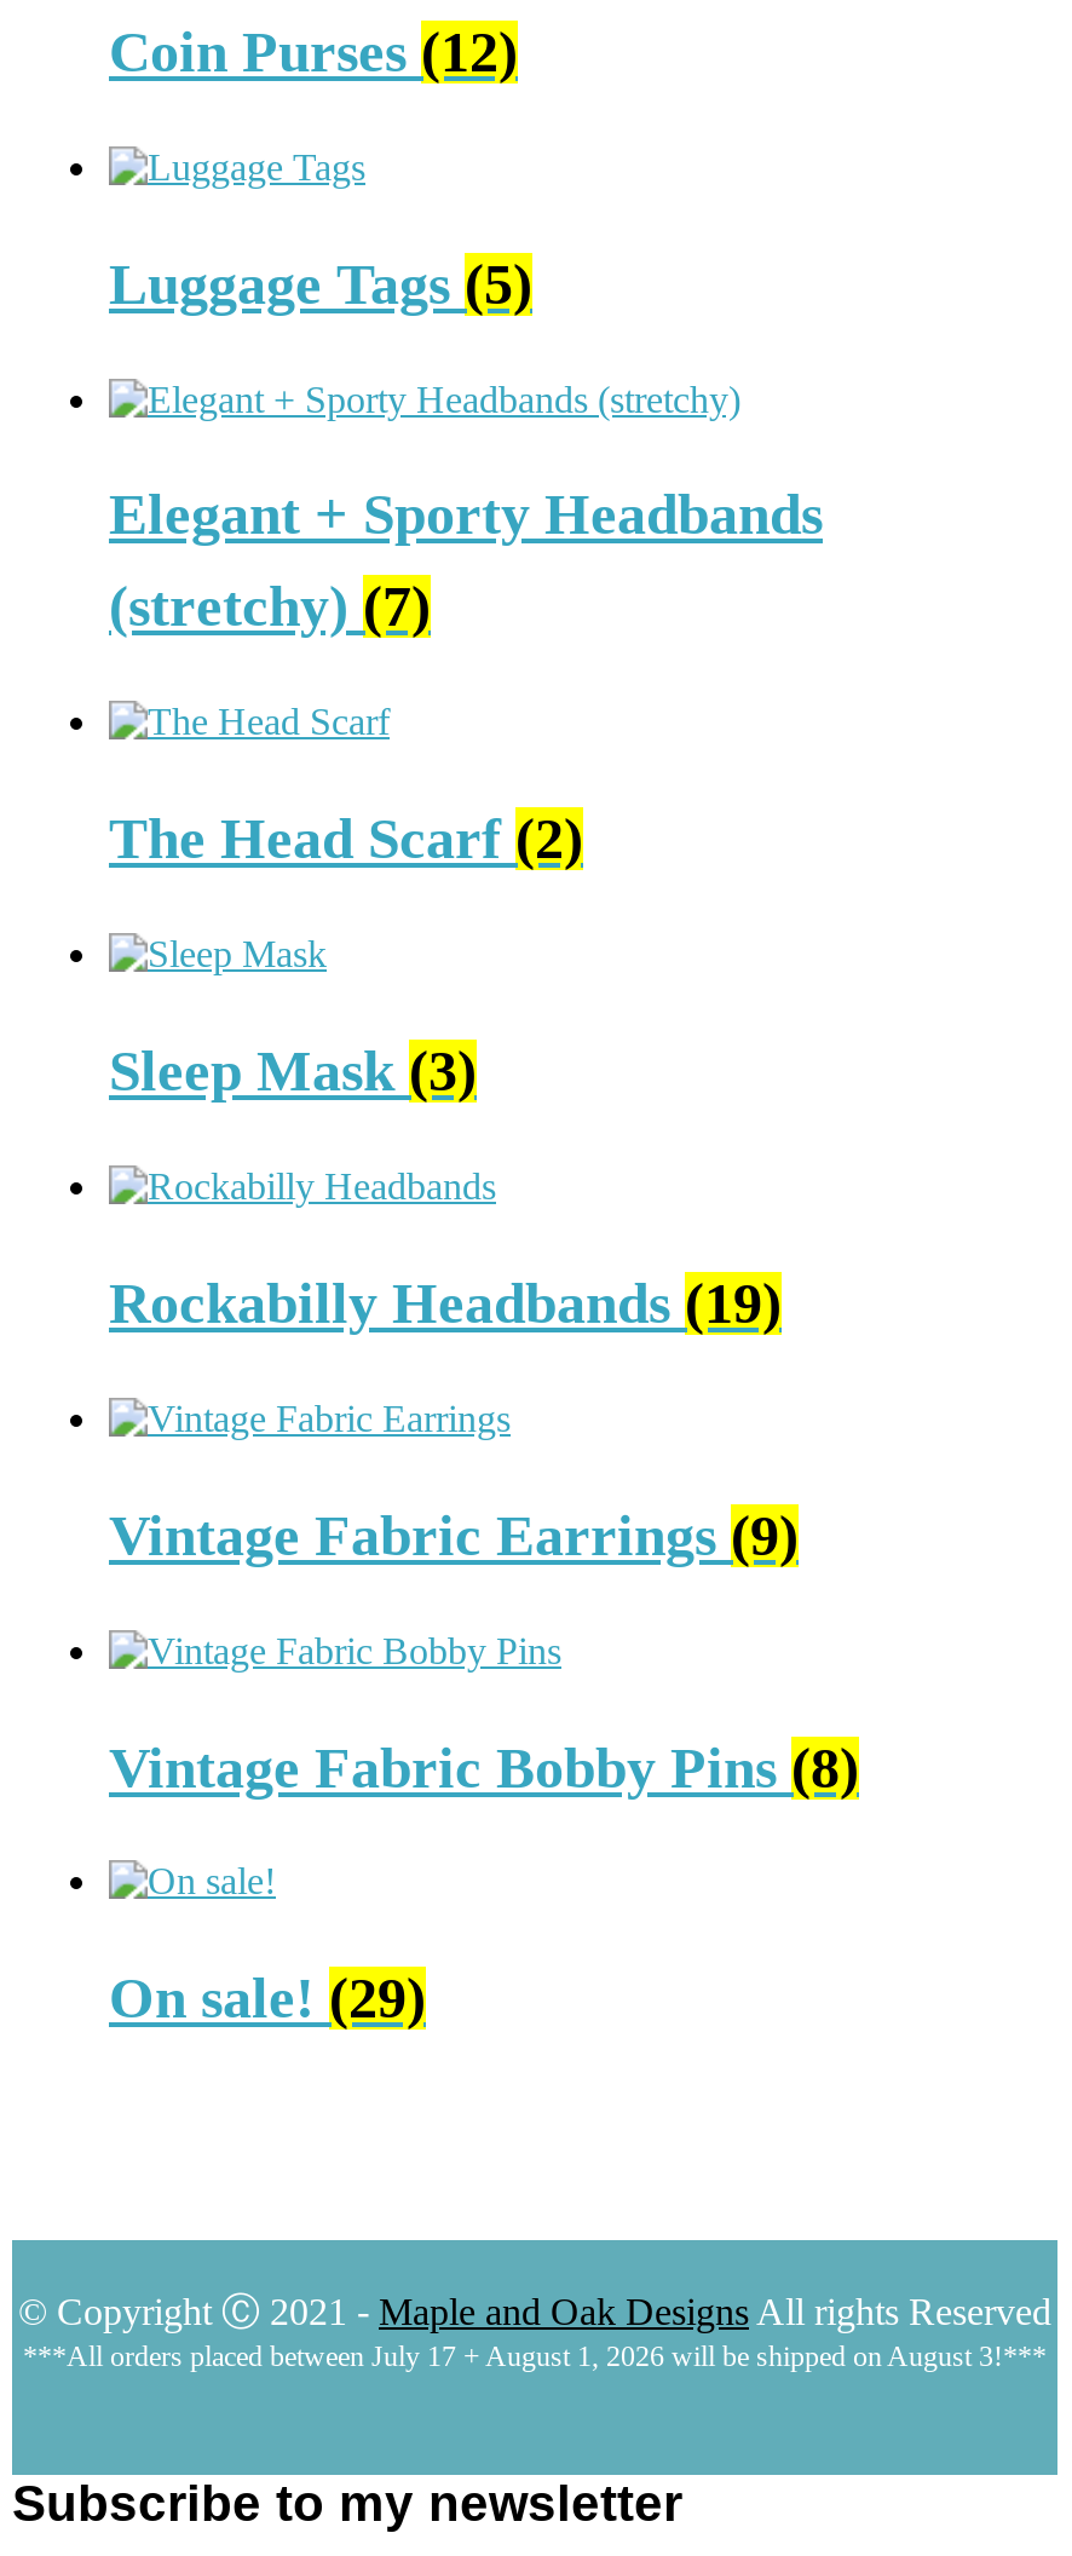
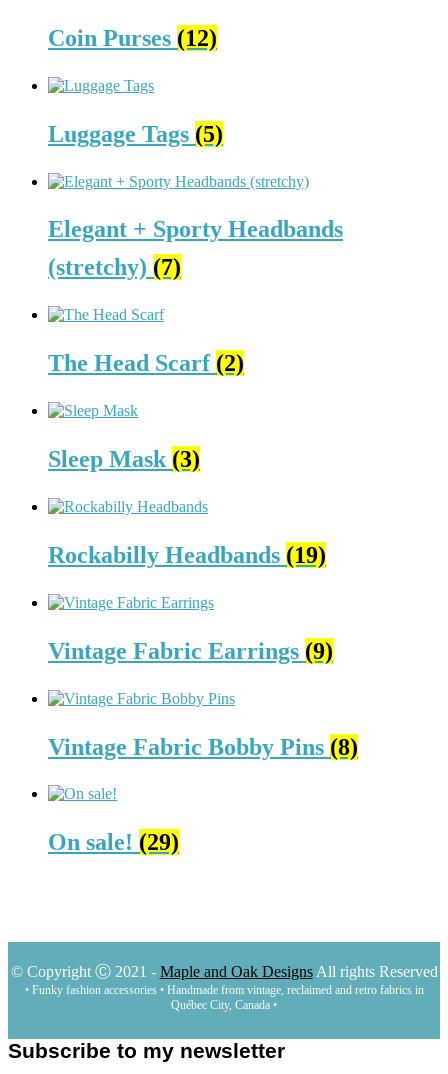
- ***All orders placed between July 17 + August 1, 2026 will be shipped on August 3!***
+ • Funky fashion accessories • Handmade from vintage, reclaimed and retro fabrics in
+ Québec City, Canada •
